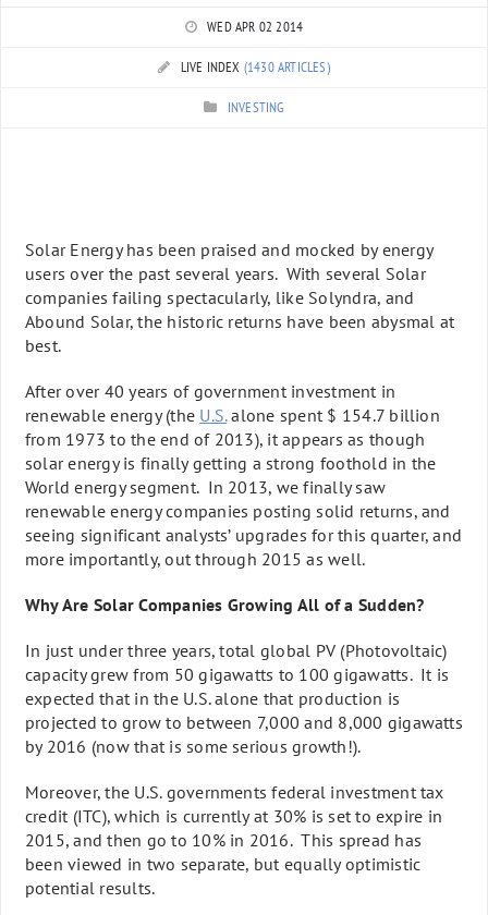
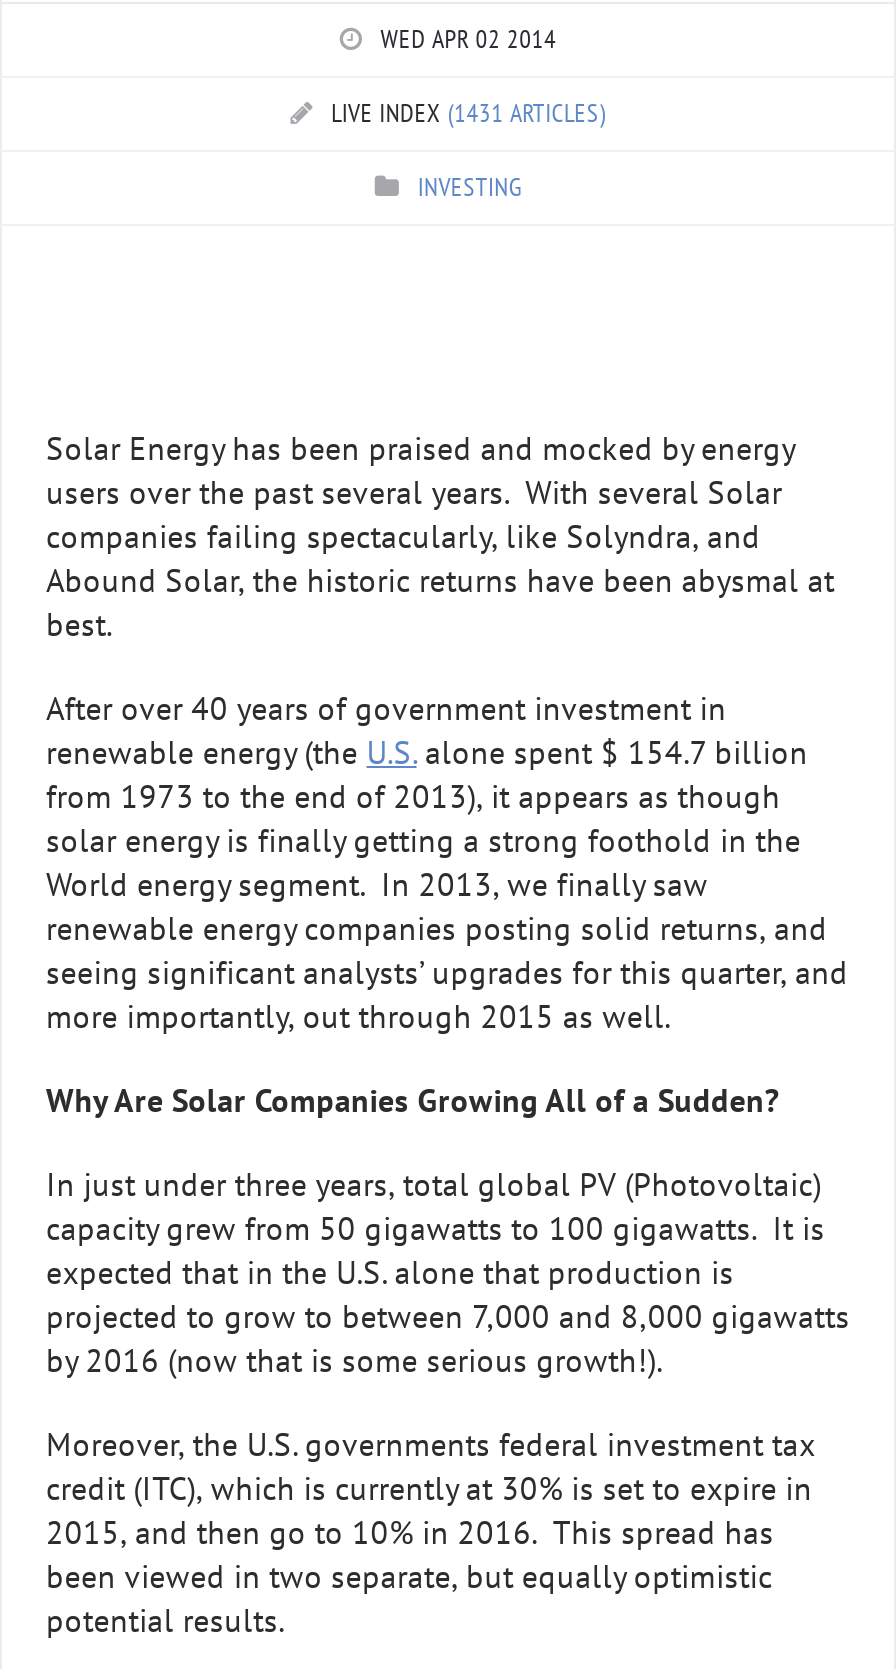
- LIVE INDEX (1430 ARTICLES)
+ LIVE INDEX (1431 ARTICLES)
